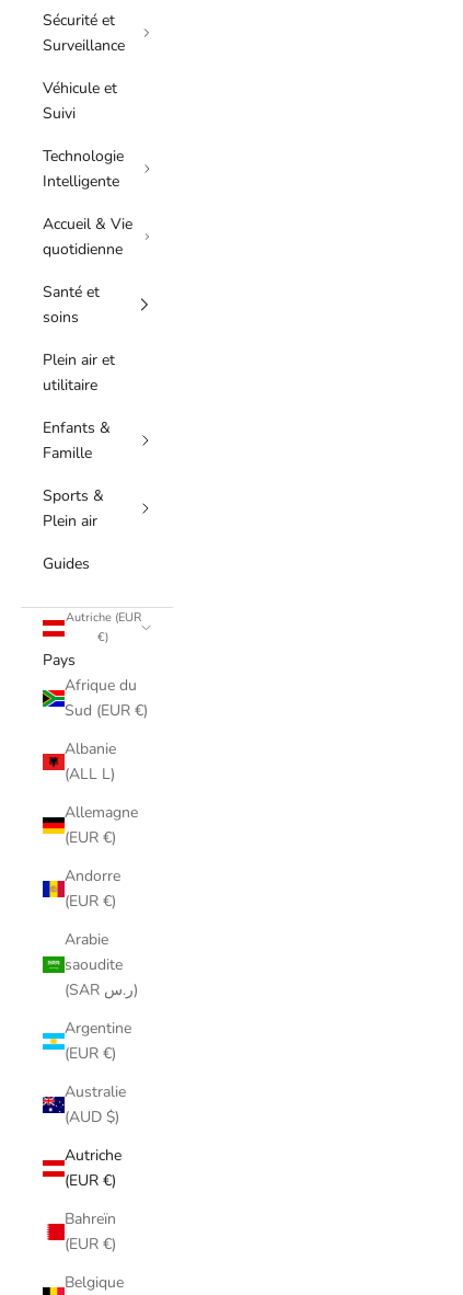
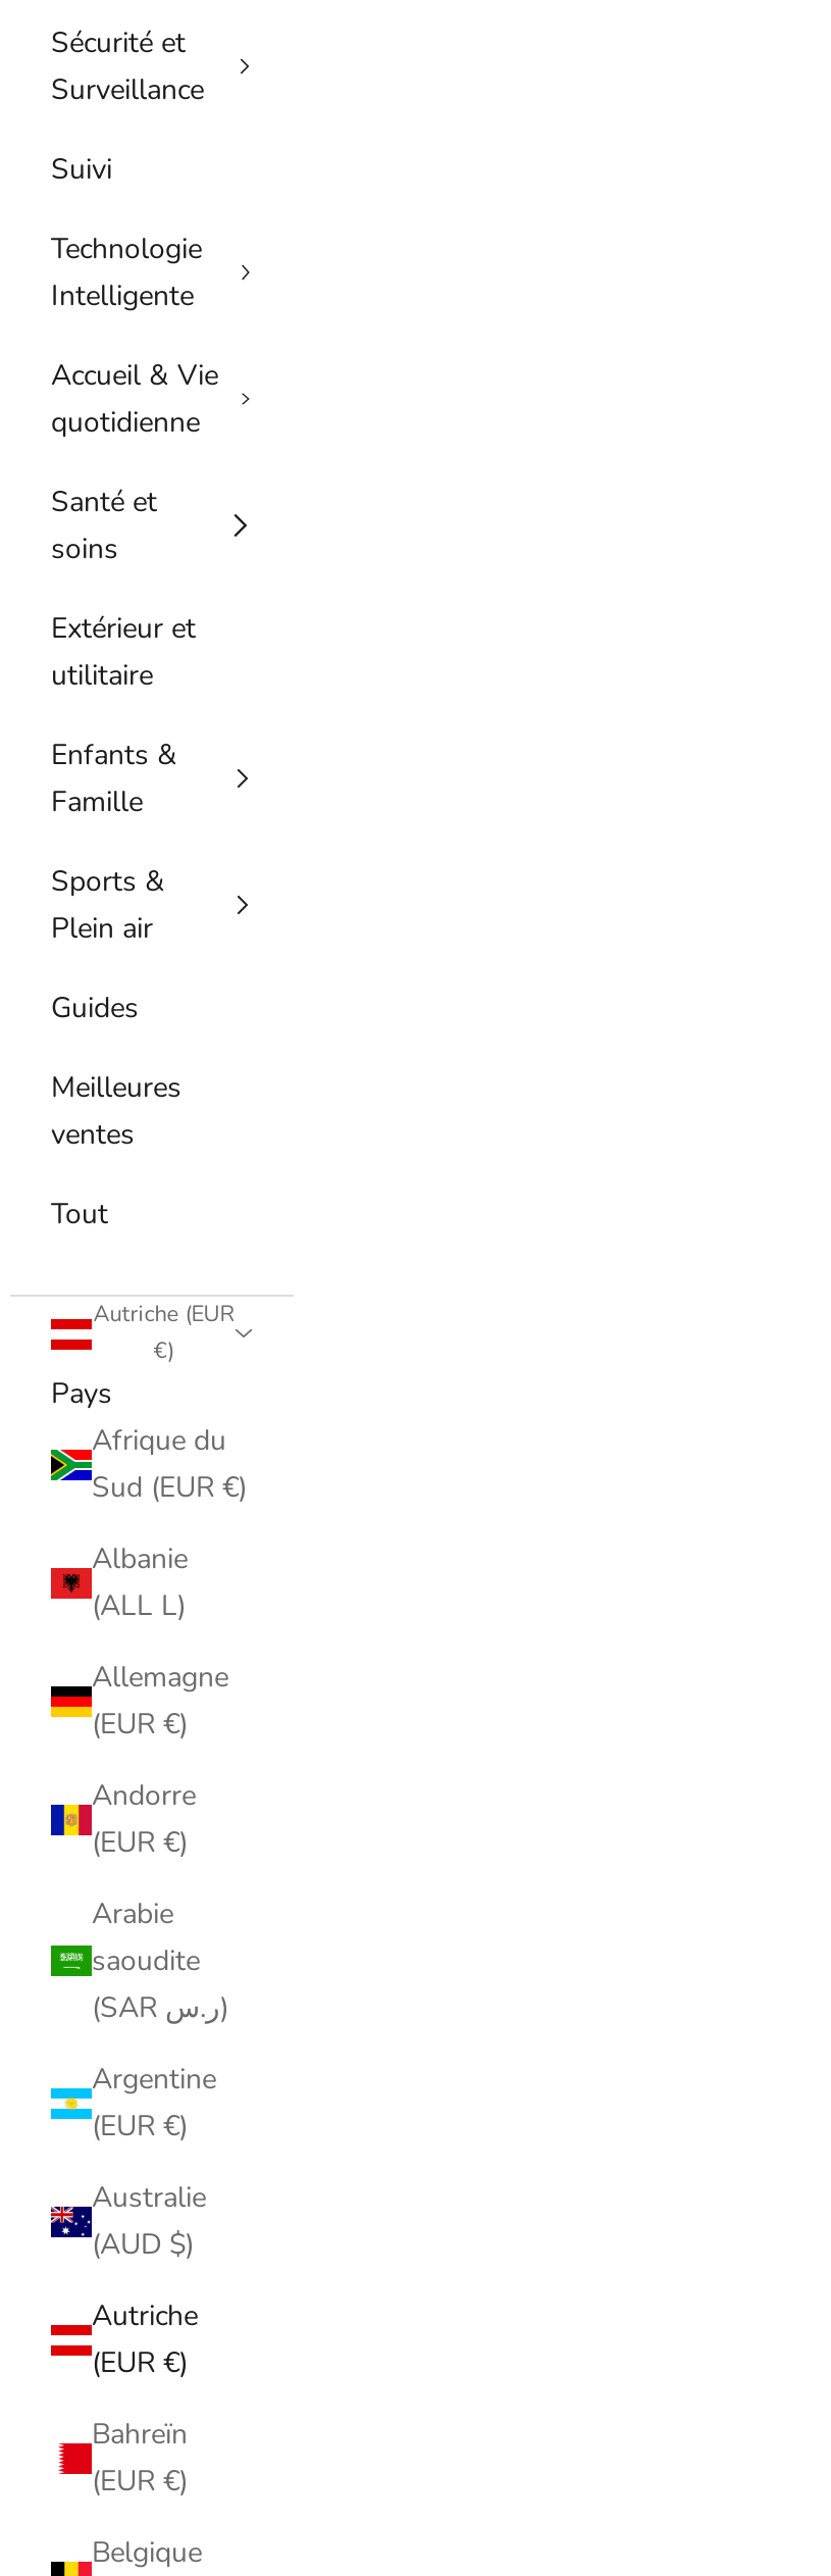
- Véhicule et

moved up: Suivi | Technologie | Intelligente | Accueil & Vie | quotidienne | Santé et | soins

- Plein air et
+ Extérieur et

moved up: utilitaire | Enfants & | Famille | Sports & | Plein air | Guides

+ Meilleures
+ ventes
+ Tout
